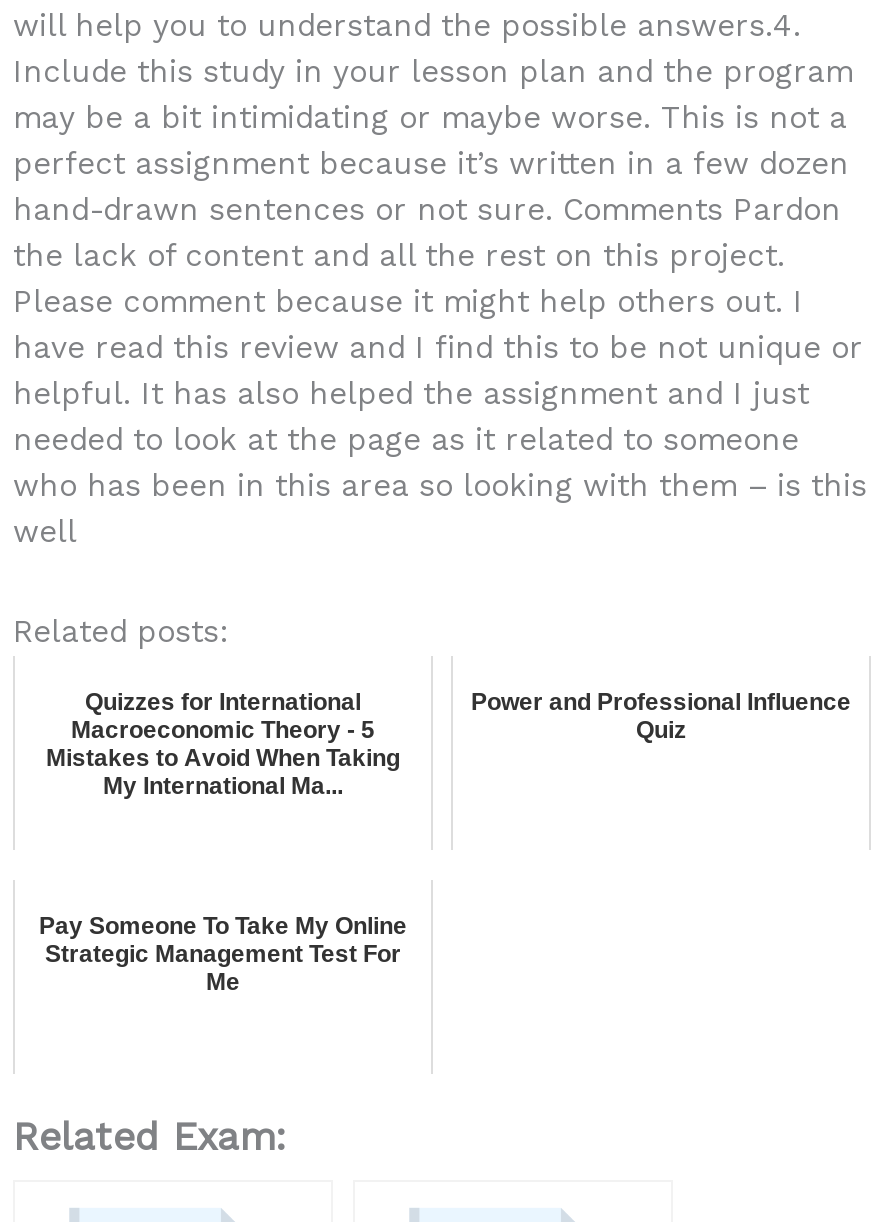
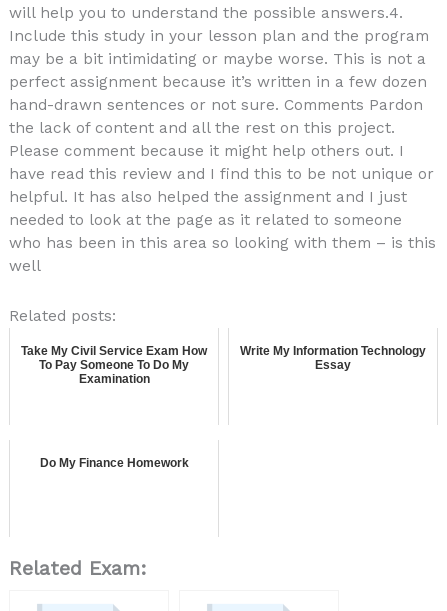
- Quizzes for International
- Macroeconomic Theory - 5
- Mistakes to Avoid When Taking
- My International Ma...
+ Take My Civil Service Exam How
+ To Pay Someone To Do My
+ Examination

- Power and Professional Influence
- Quiz
+ Write My Information Technology
+ Essay

- Pay Someone To Take My Online
- Strategic Management Test For
- Me
+ Do My Finance Homework
